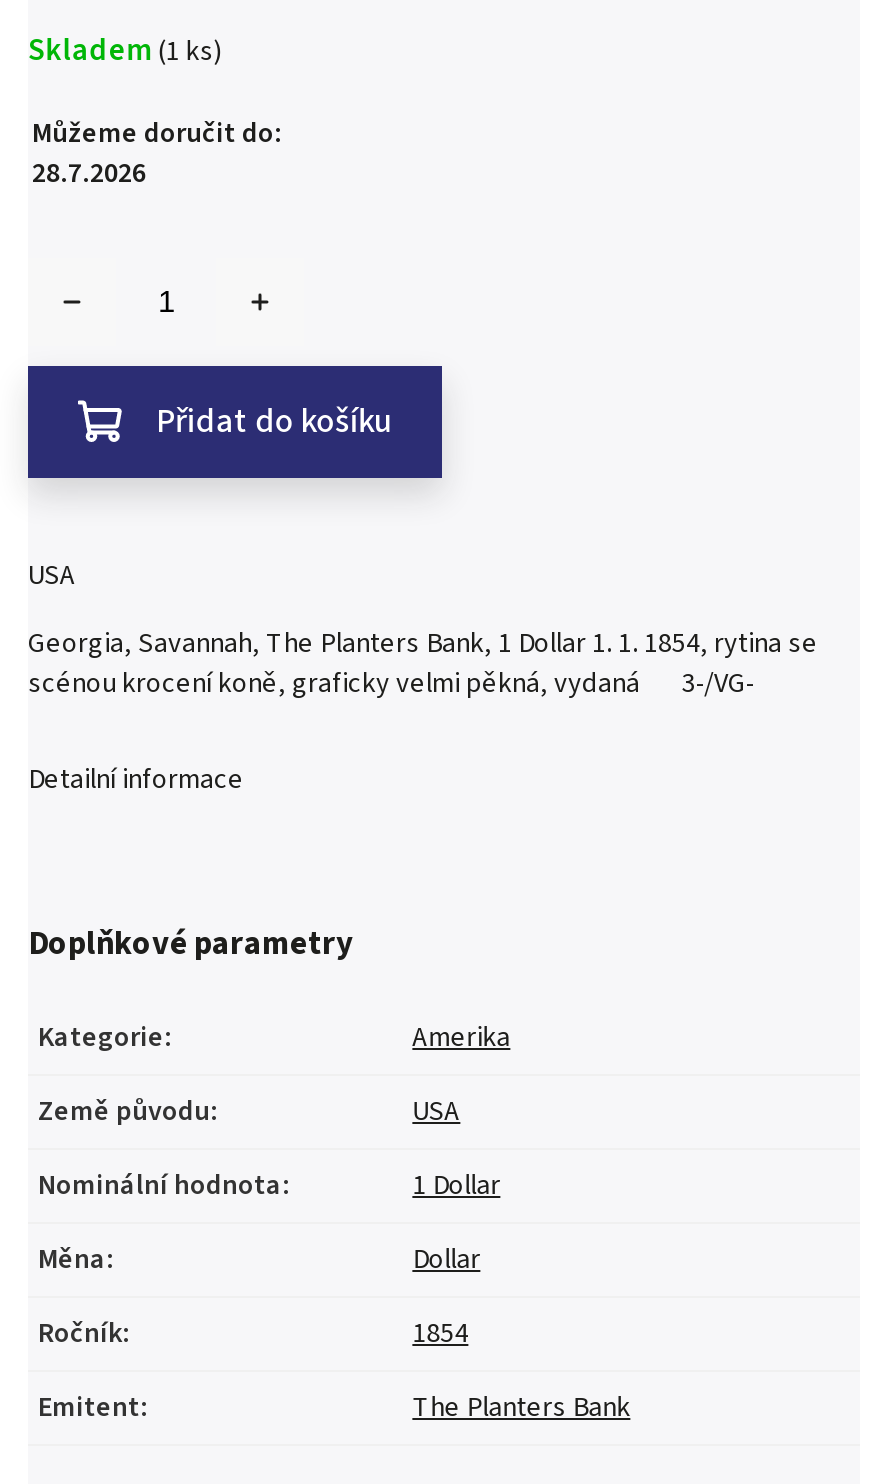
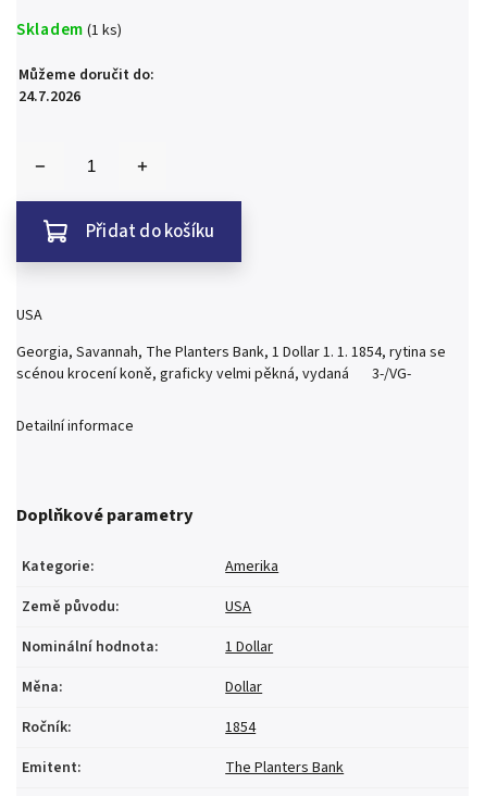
- 28.7.2026
+ 24.7.2026
